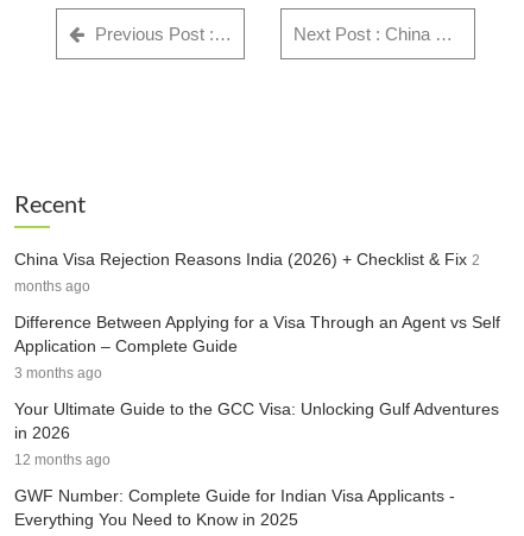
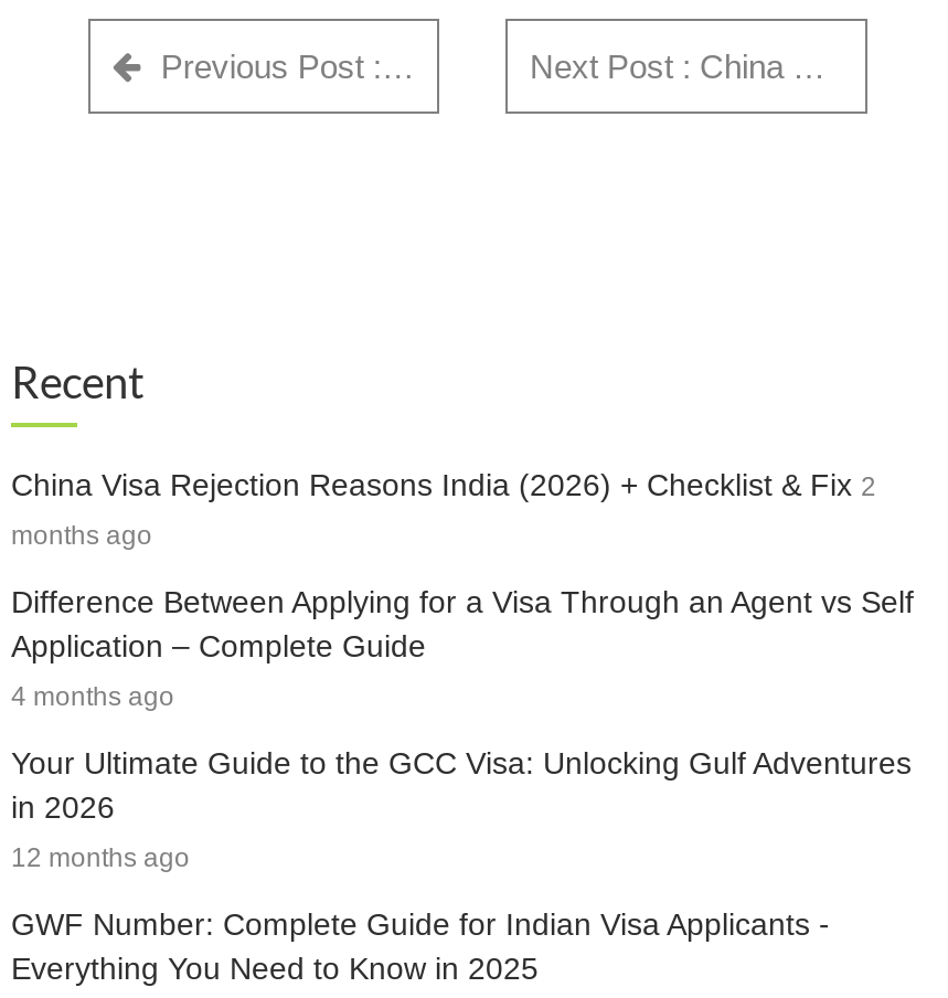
- 3 months ago
+ 4 months ago
